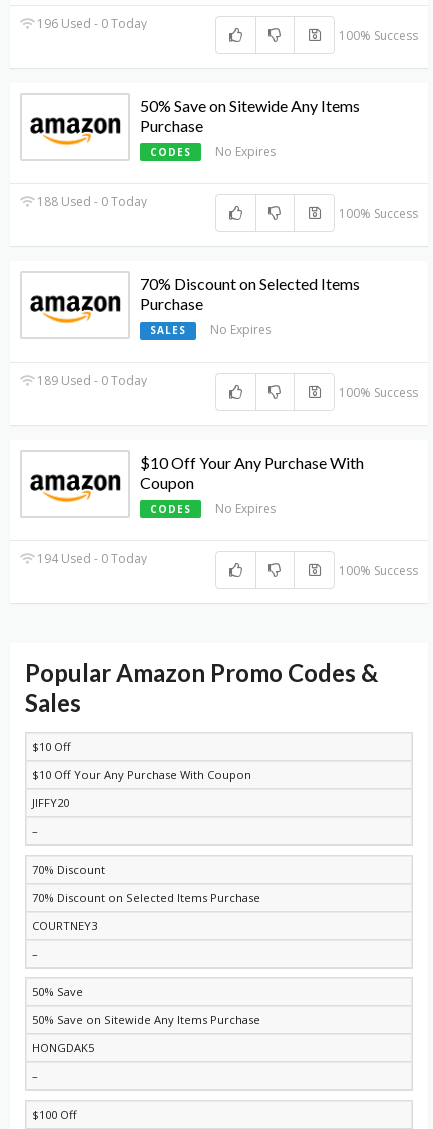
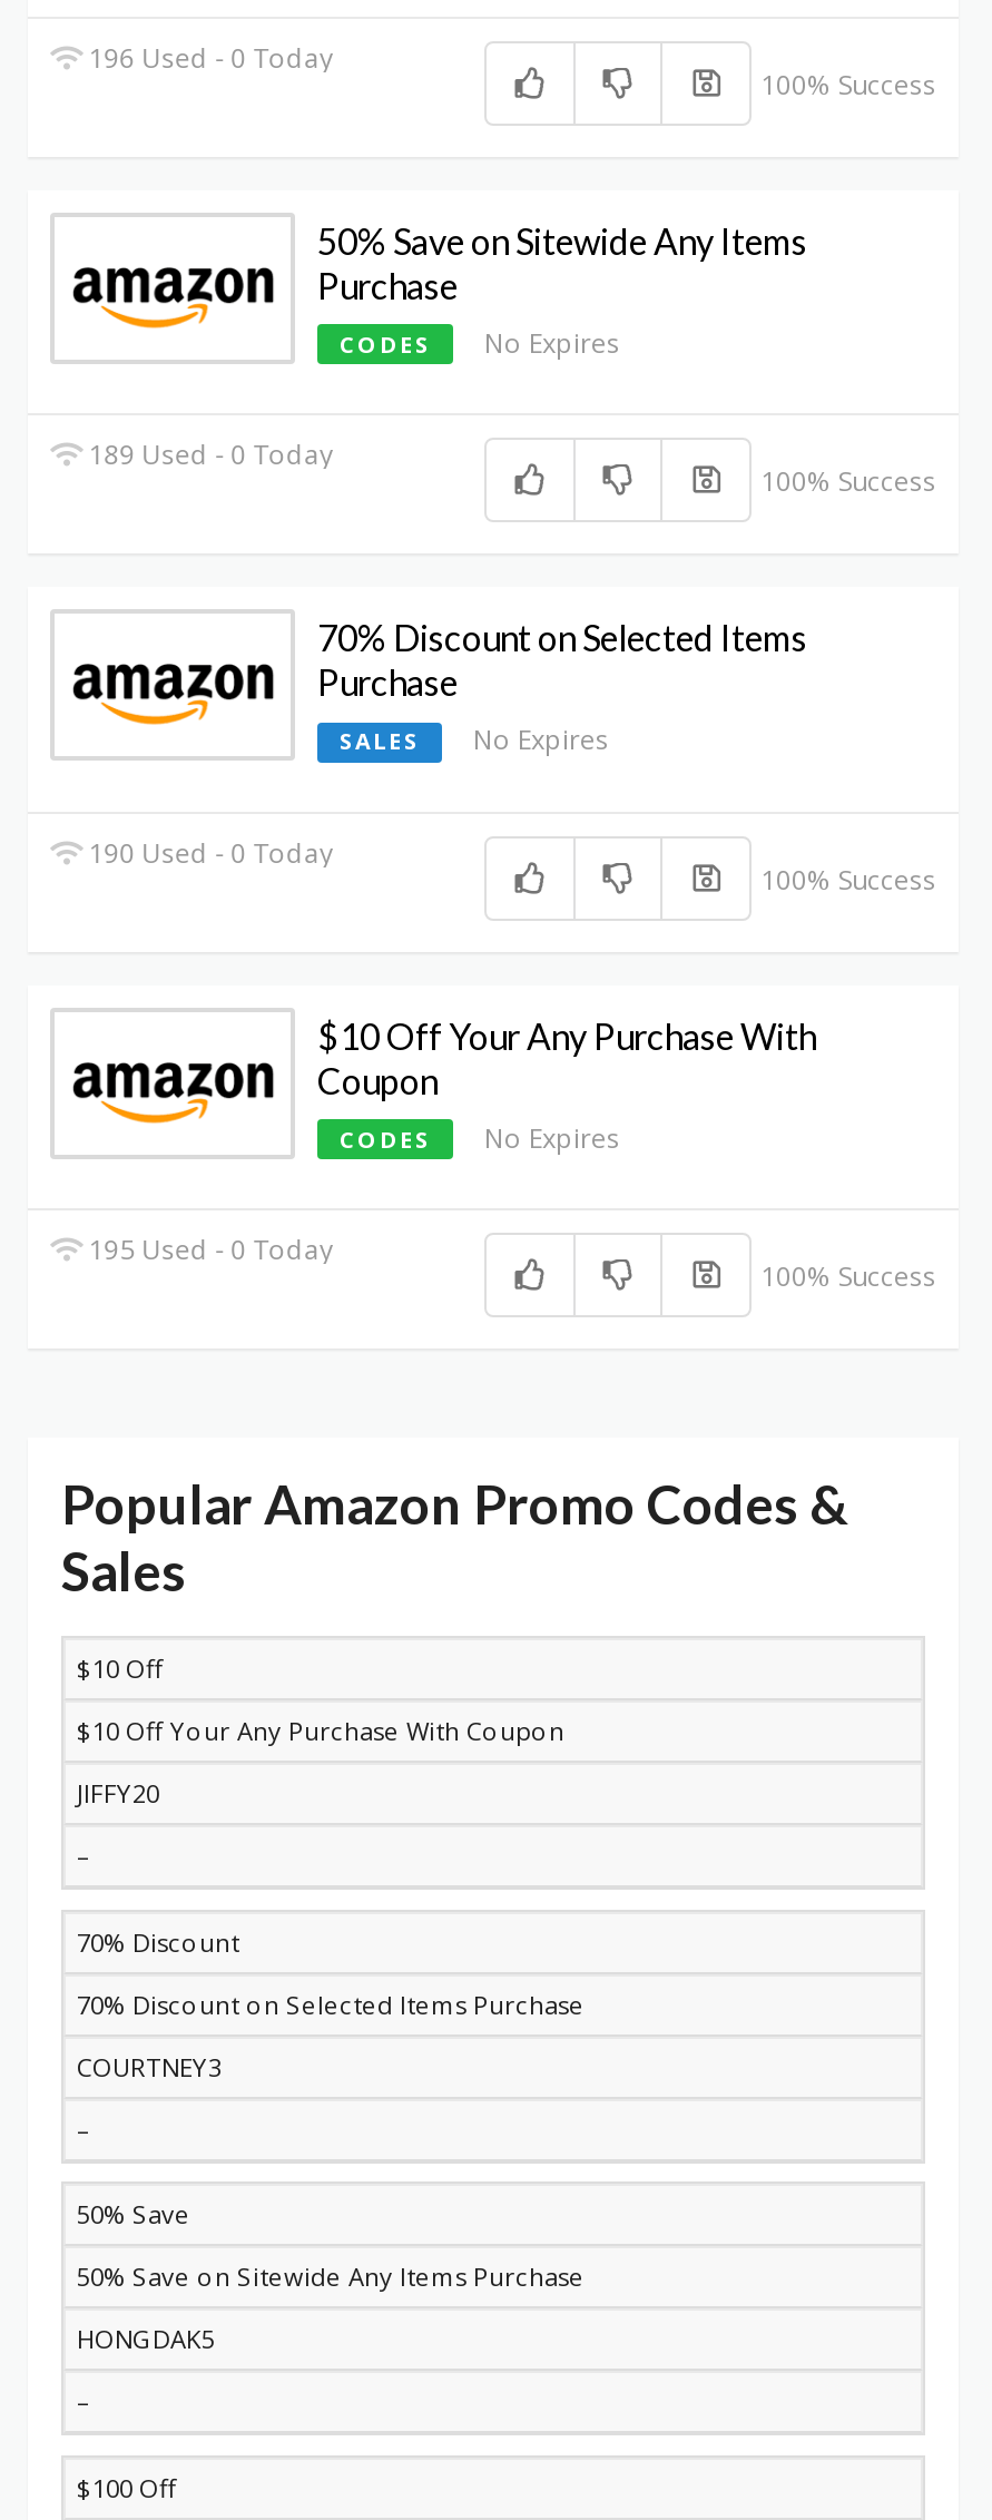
- 188 Used - 0 Today
+ 189 Used - 0 Today

- 189 Used - 0 Today
+ 190 Used - 0 Today

- 194 Used - 0 Today
+ 195 Used - 0 Today
